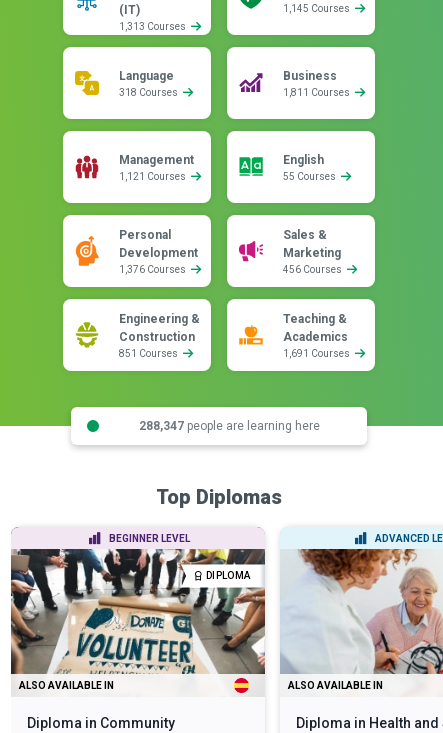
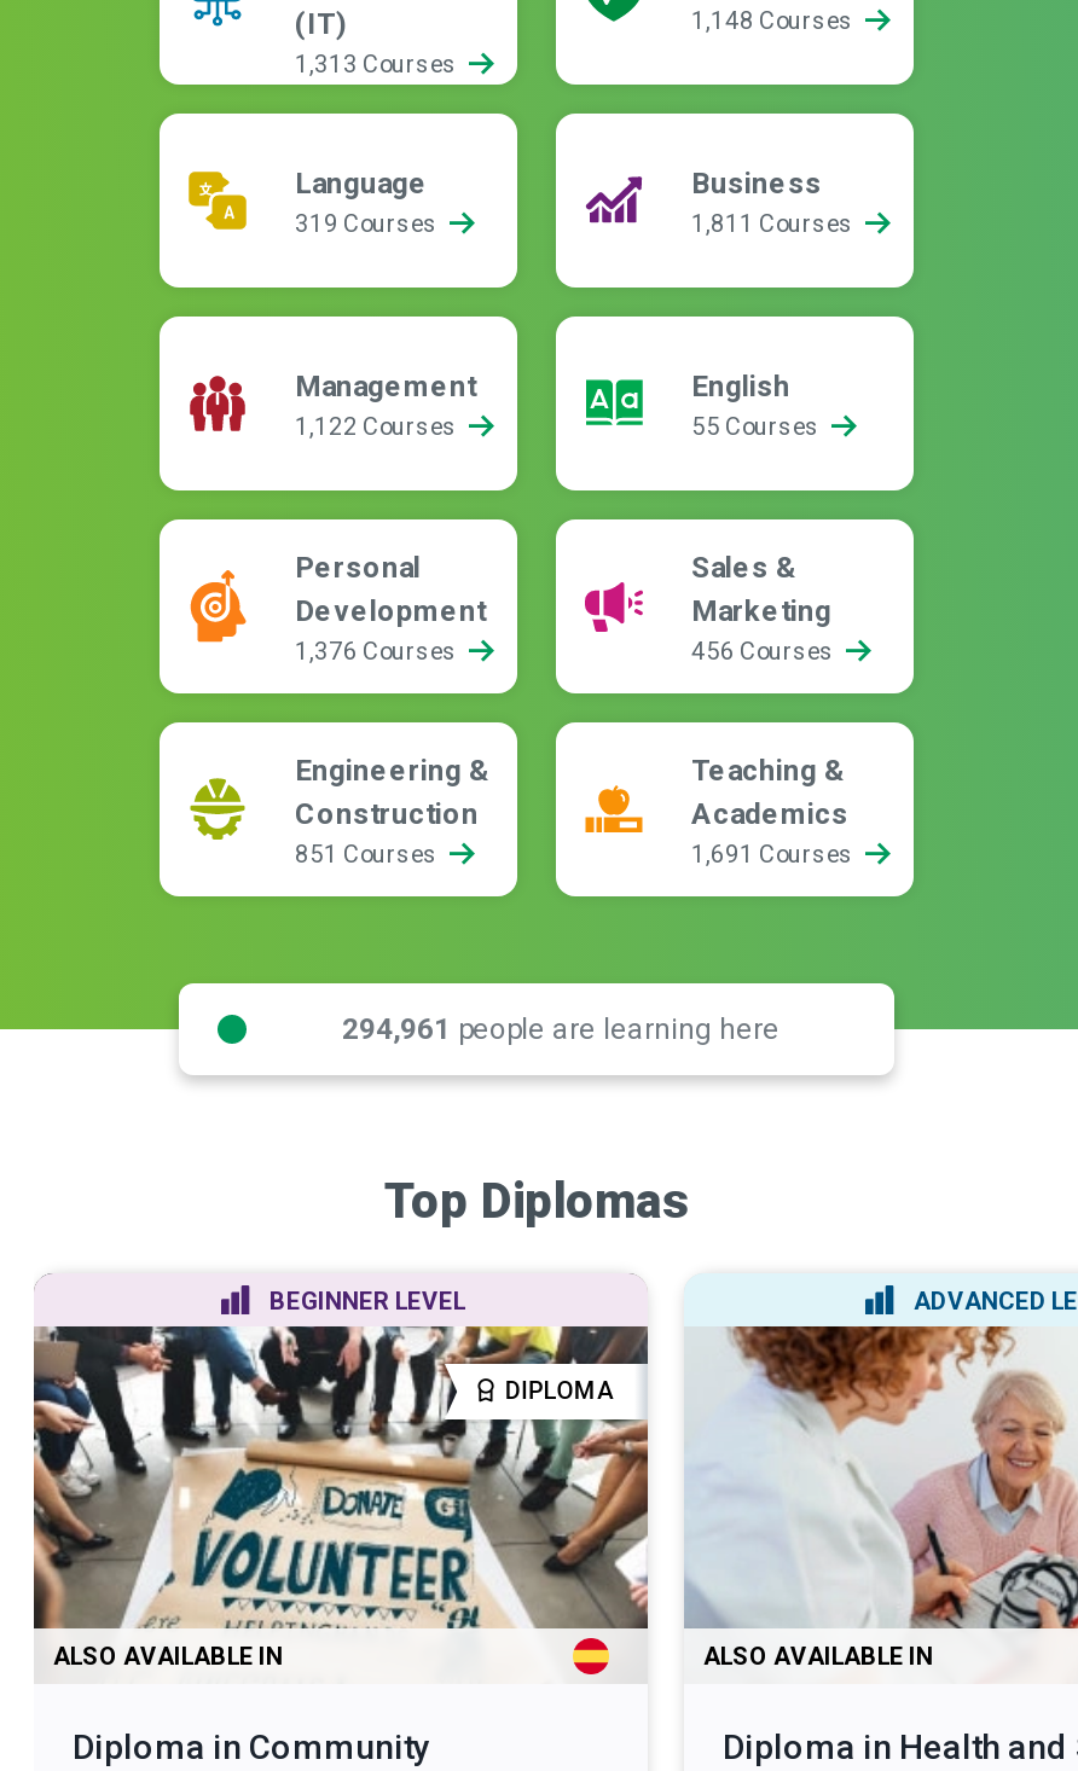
- 1,145 Courses
+ 1,148 Courses

- 318 Courses
+ 319 Courses

- 1,121 Courses
+ 1,122 Courses

- 288,347 people are learning here
+ 294,961 people are learning here
